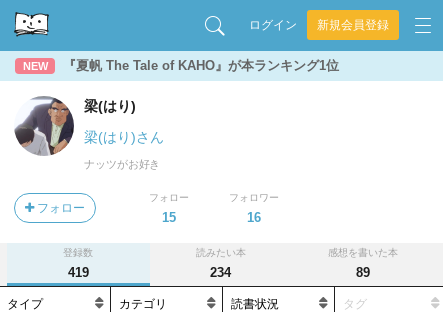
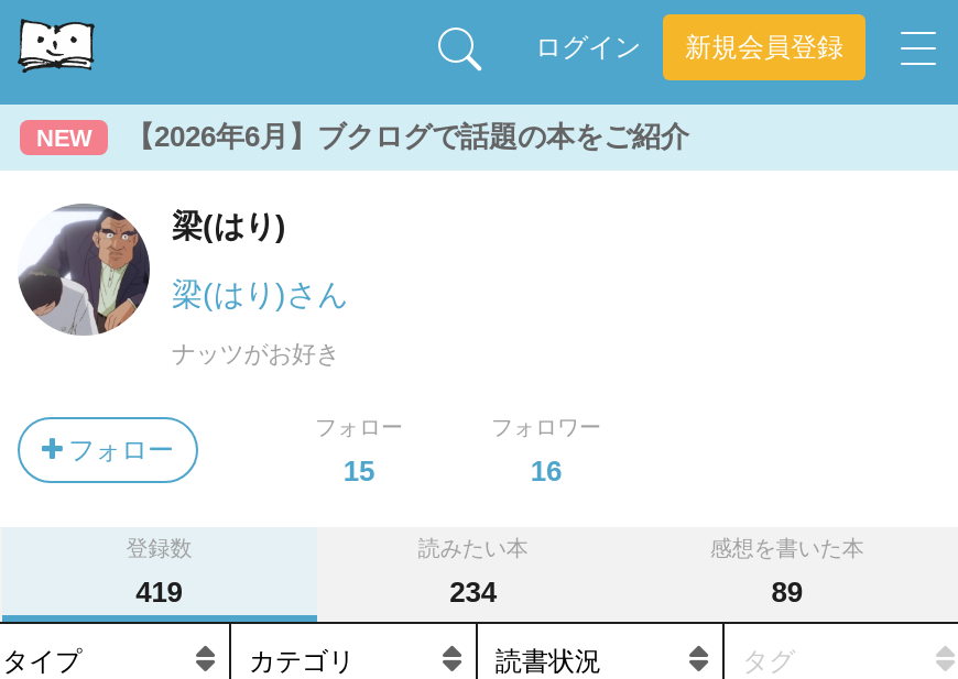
- 『夏帆 The Tale of KAHO』が本ランキング1位
+ 【2026年6月】ブクログで話題の本をご紹介
